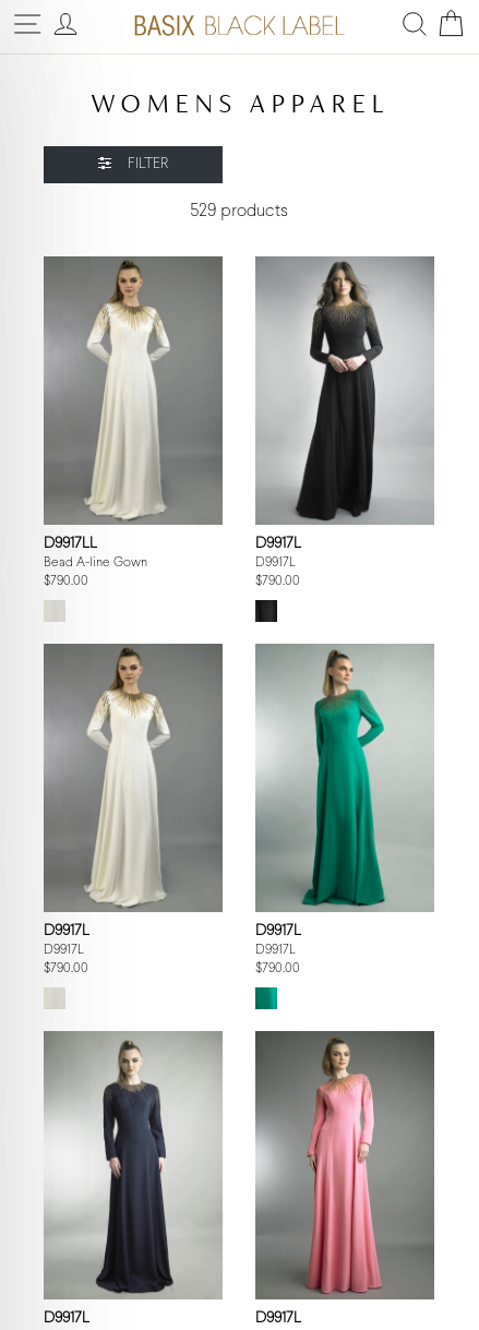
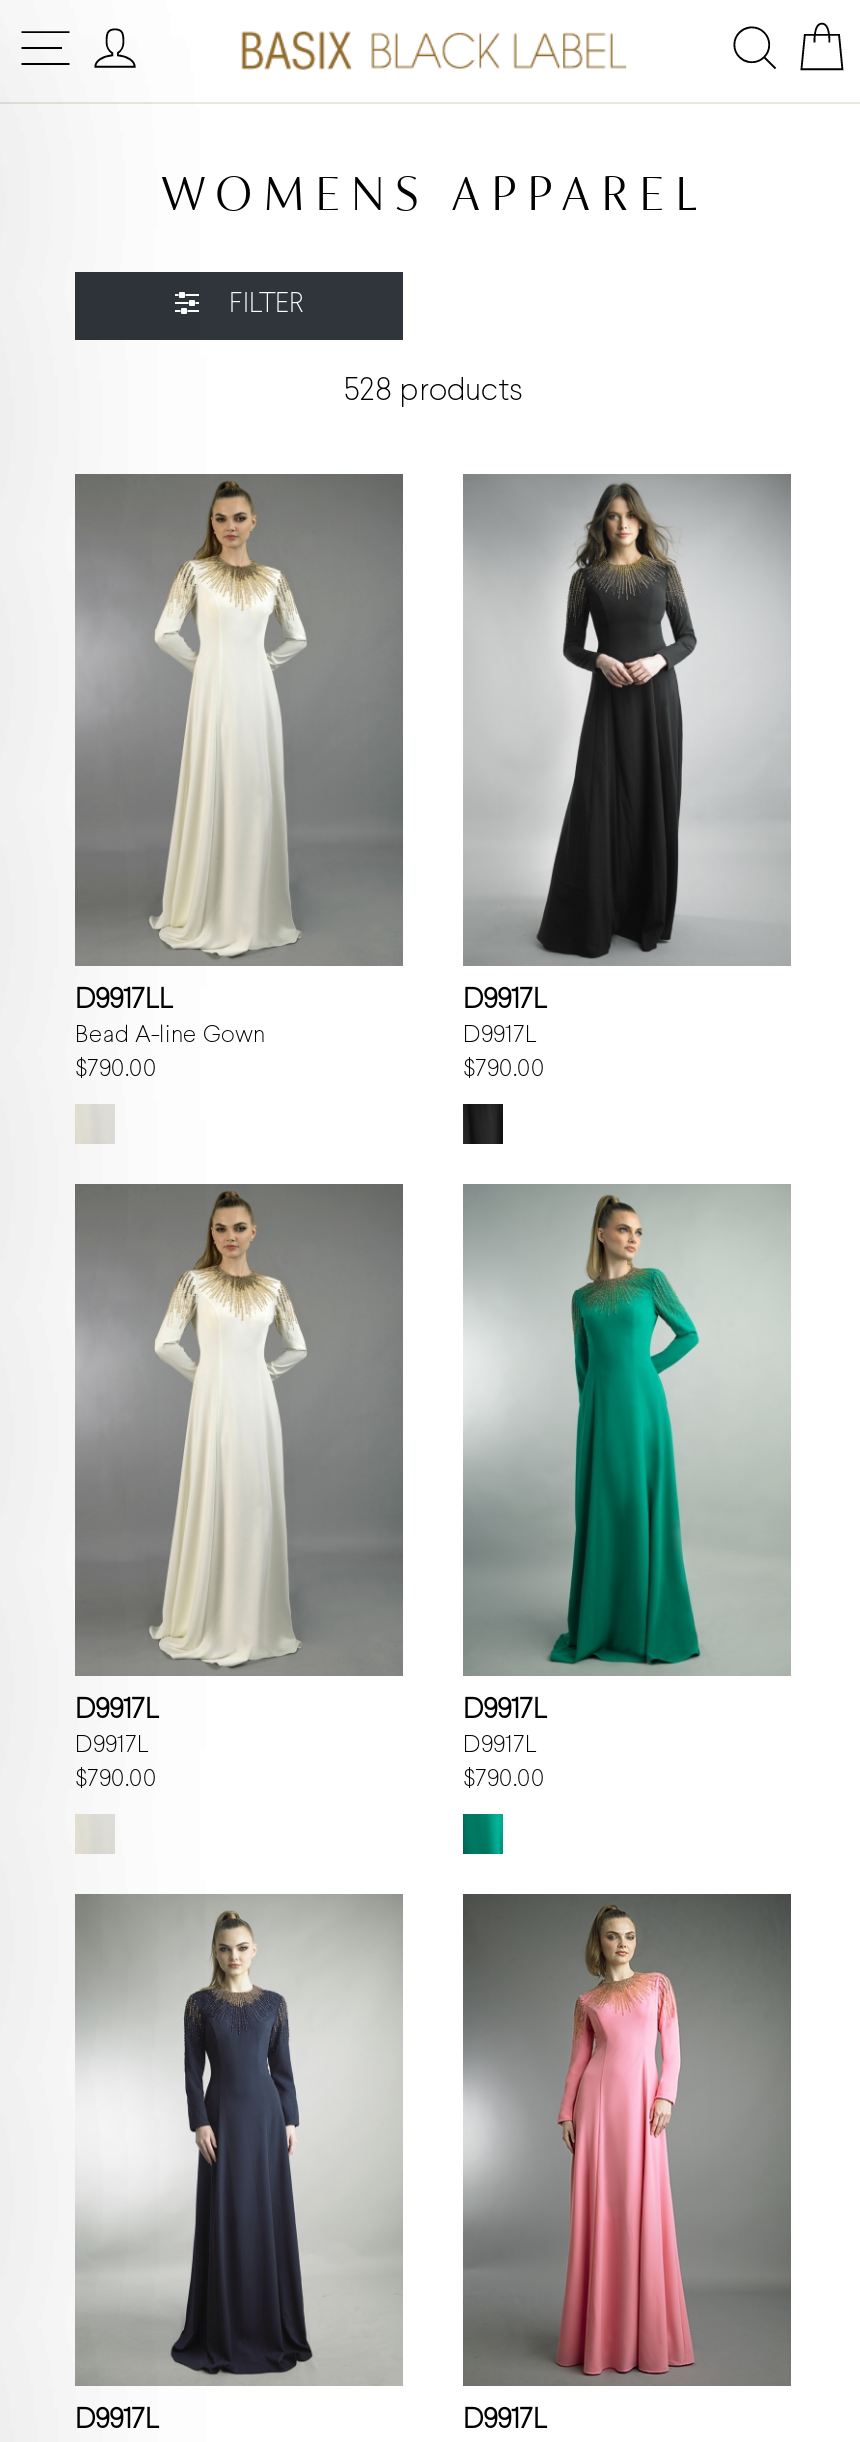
- 529 products
+ 528 products
